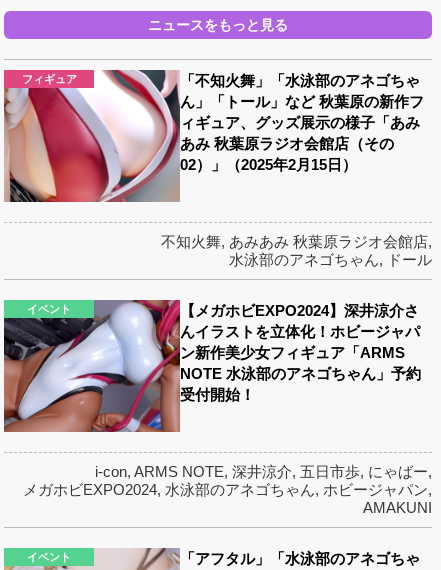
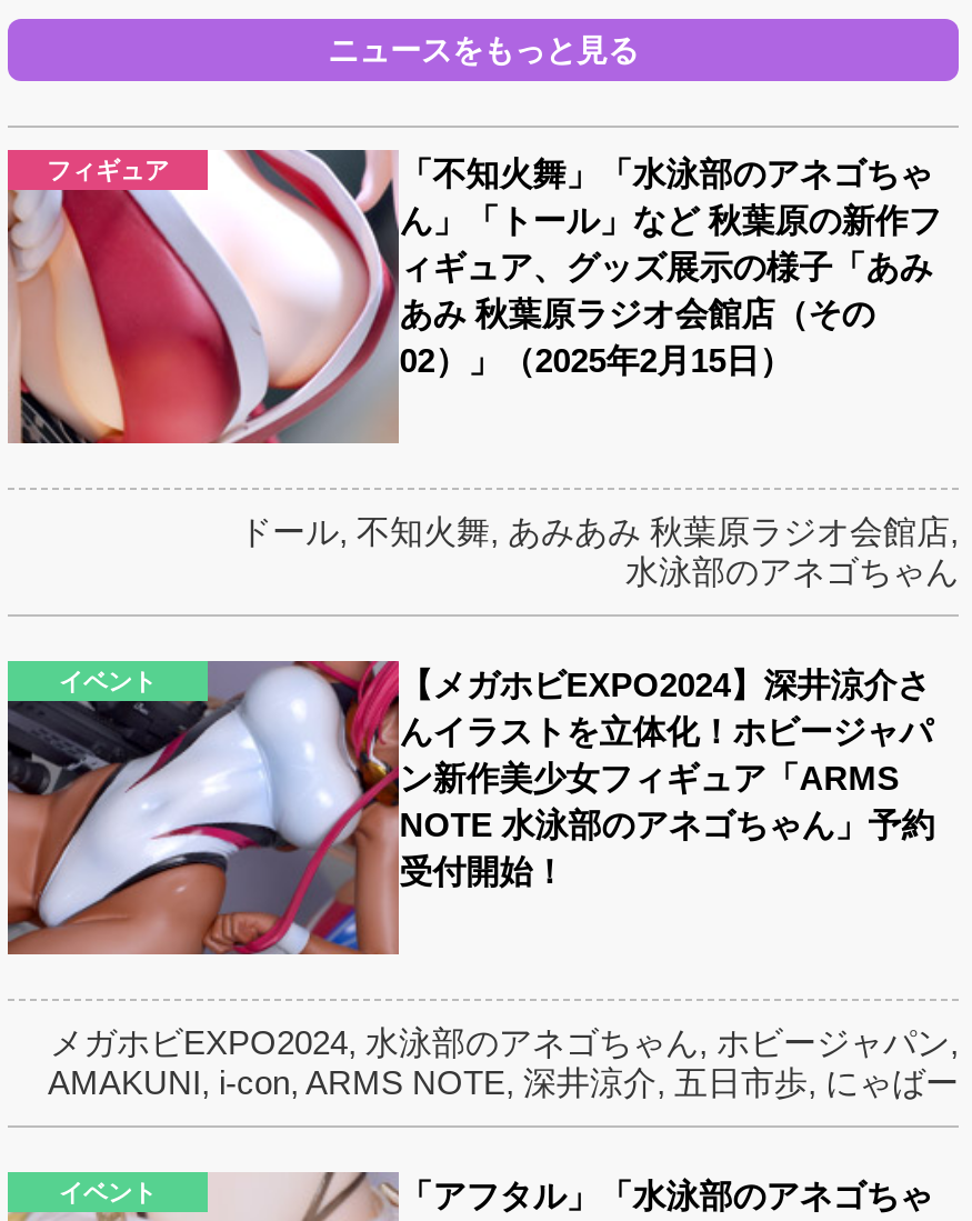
- 不知火舞,あみあみ 秋葉原ラジオ会館店,
- 水泳部のアネゴちゃん,ドール
+ ドール,不知火舞,あみあみ 秋葉原ラジオ会館店,
+ 水泳部のアネゴちゃん

- i-con, ARMS NOTE,深井涼介,五日市歩,にゃばー,

- AMAKUNI
+ AMAKUNI, i-con, ARMS NOTE,深井涼介,五日市歩,にゃばー
